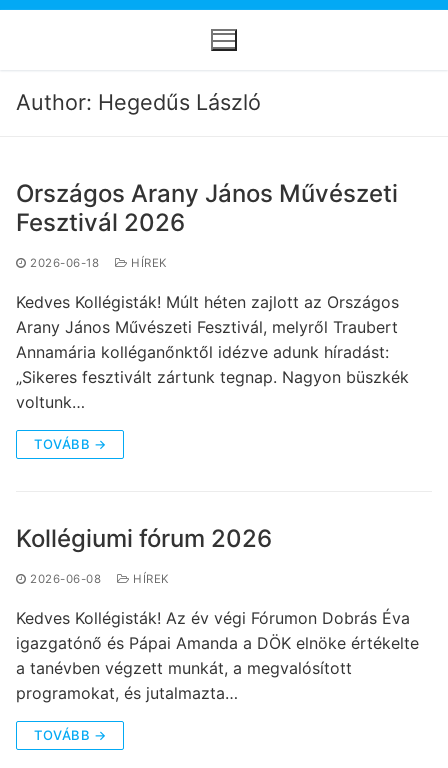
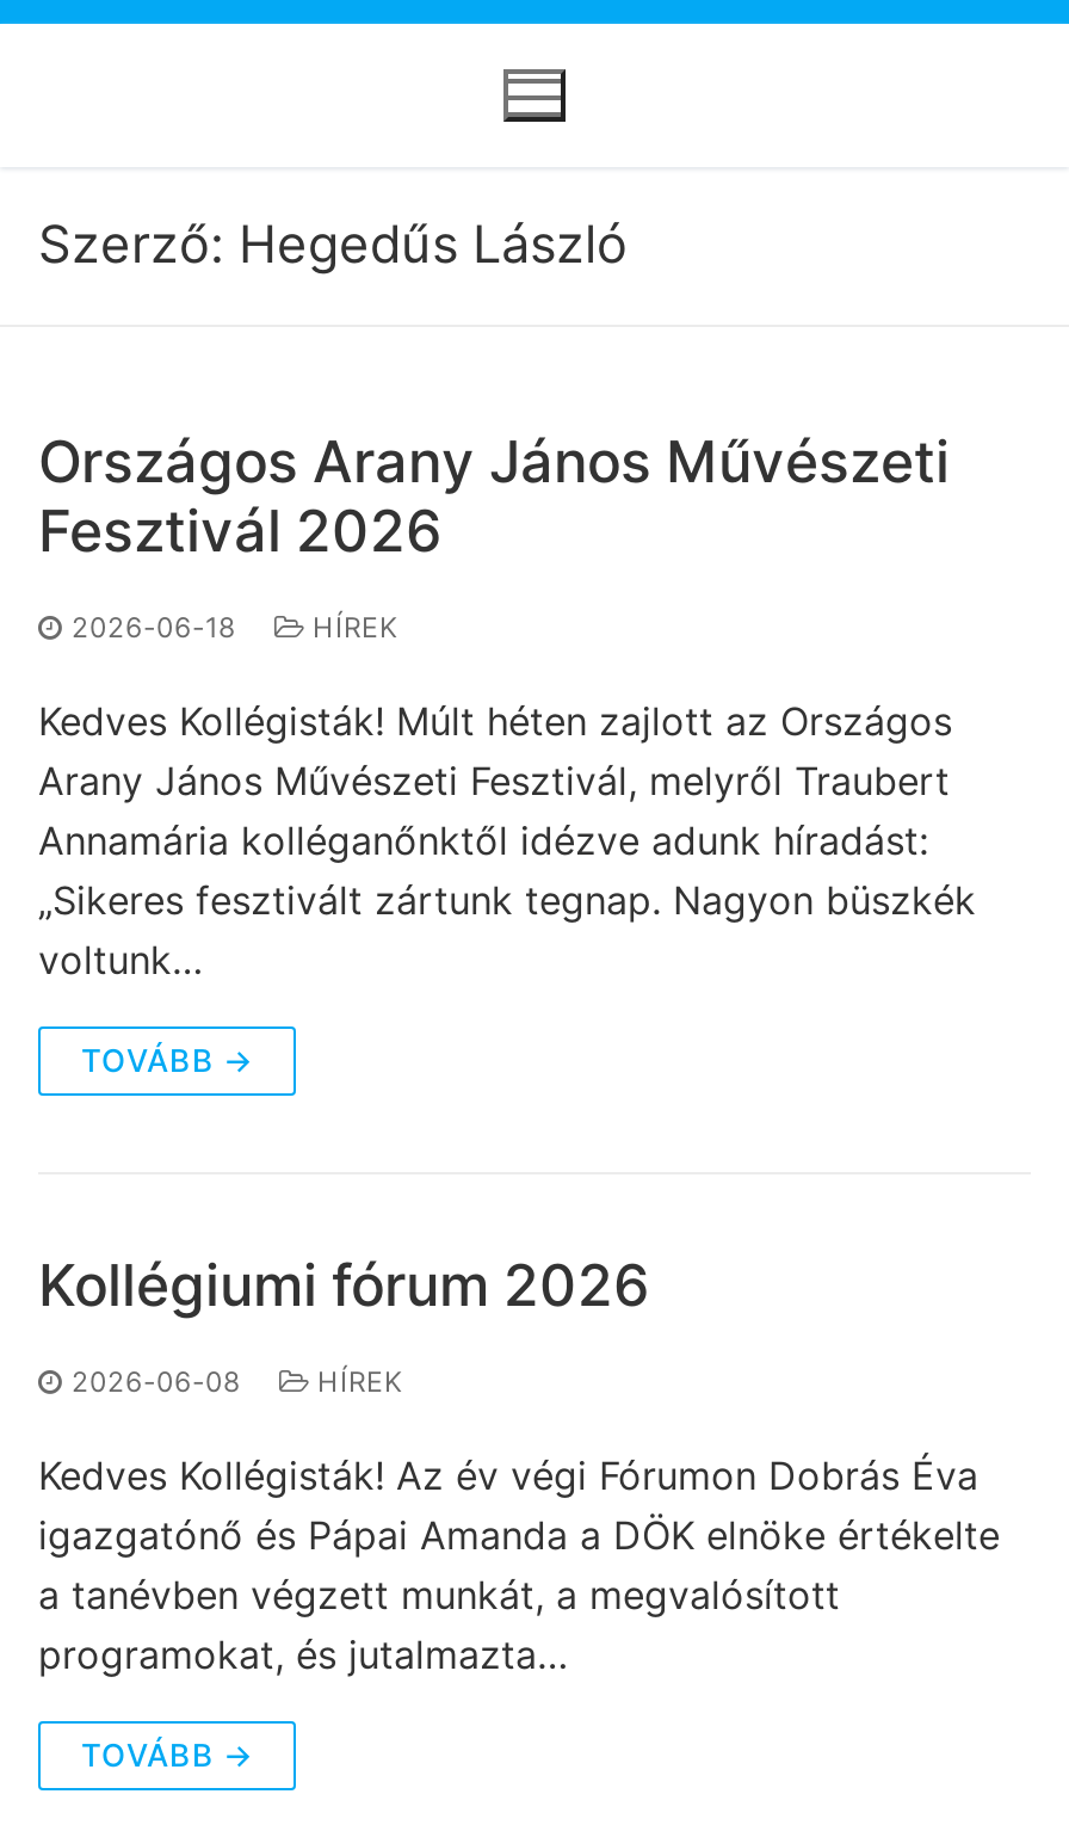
- Author: Hegedűs László
+ Szerző: Hegedűs László
